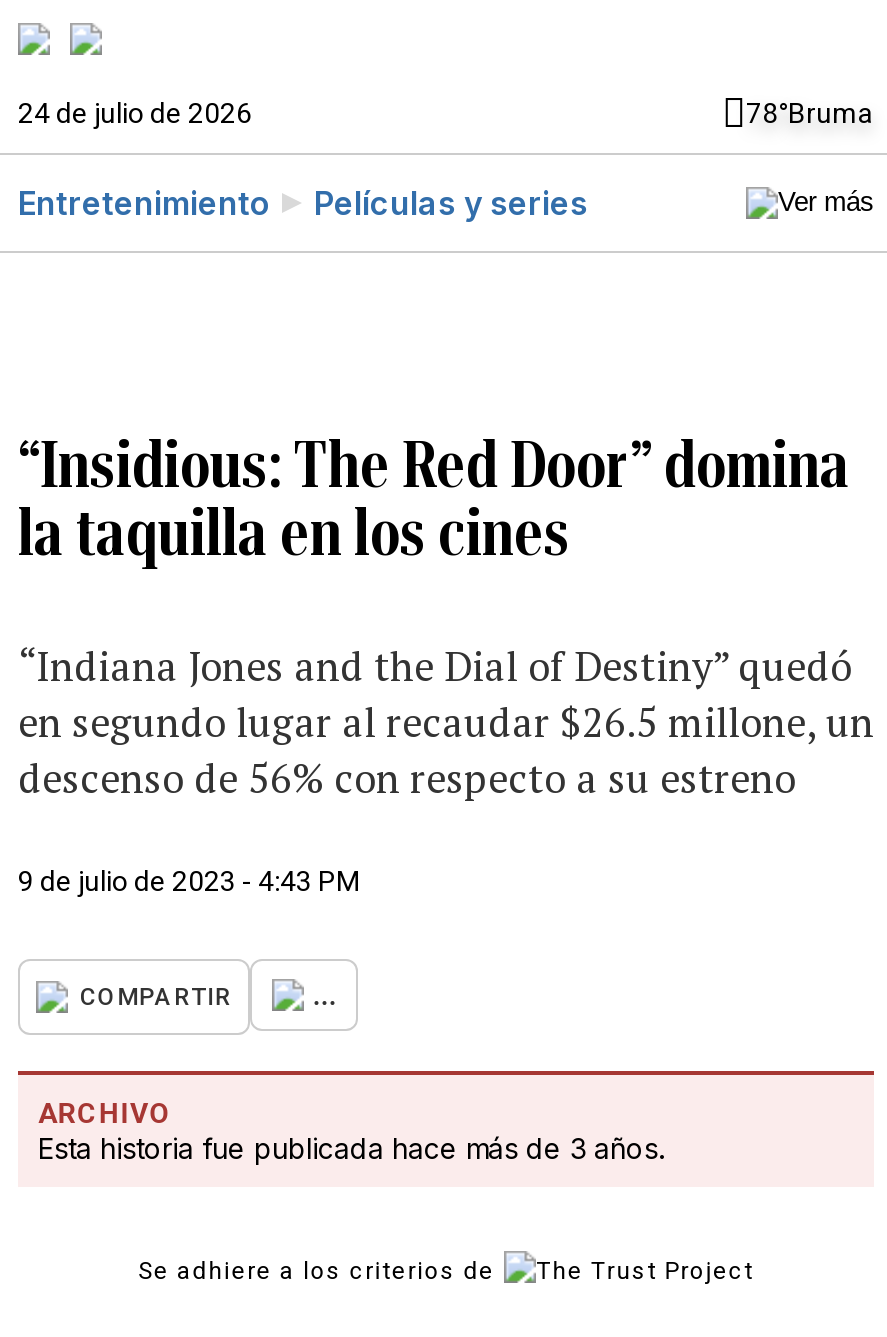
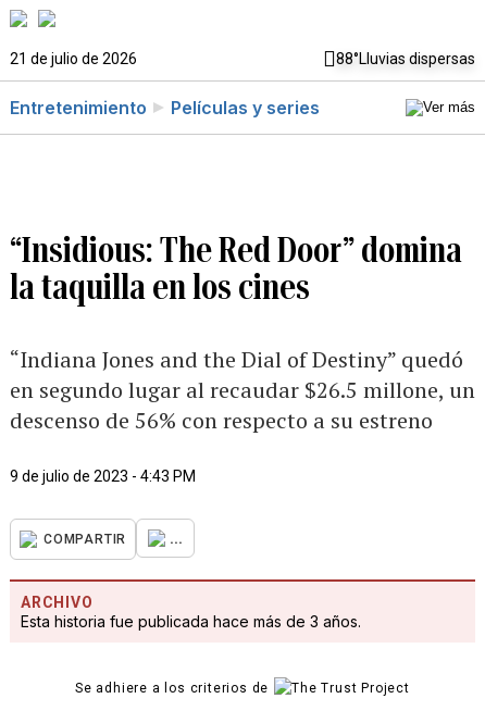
- 24 de julio de 2026
- 78°Bruma
+ 21 de julio de 2026
+ 88°Lluvias dispersas
